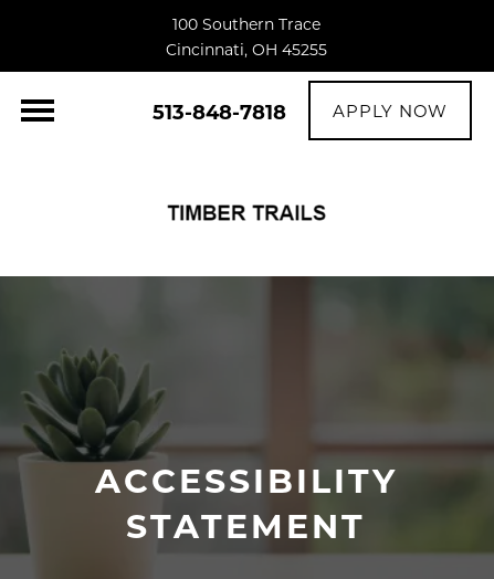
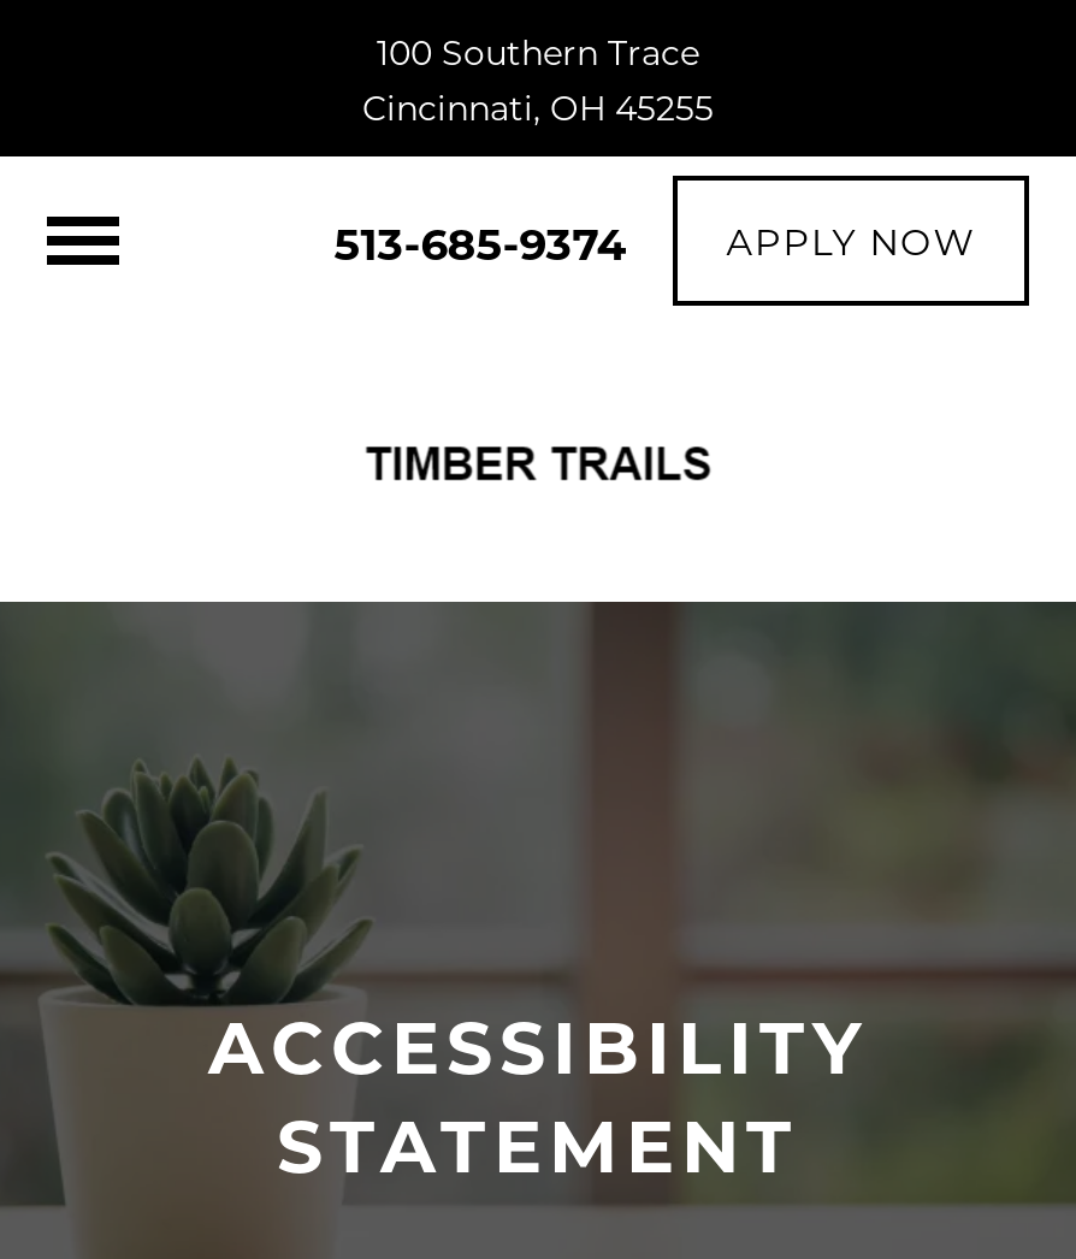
- 513-848-7818
+ 513-685-9374
